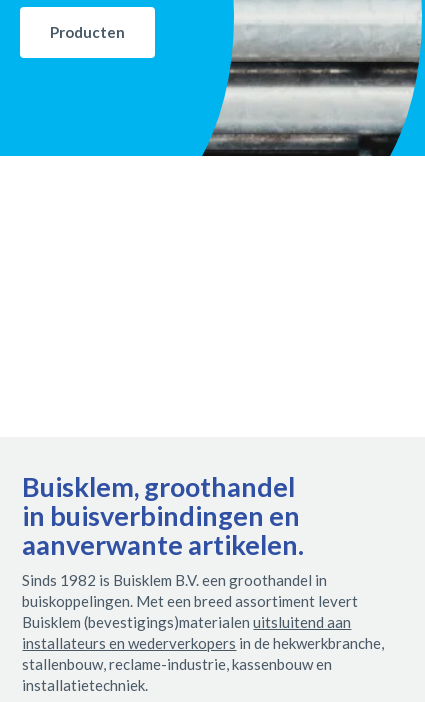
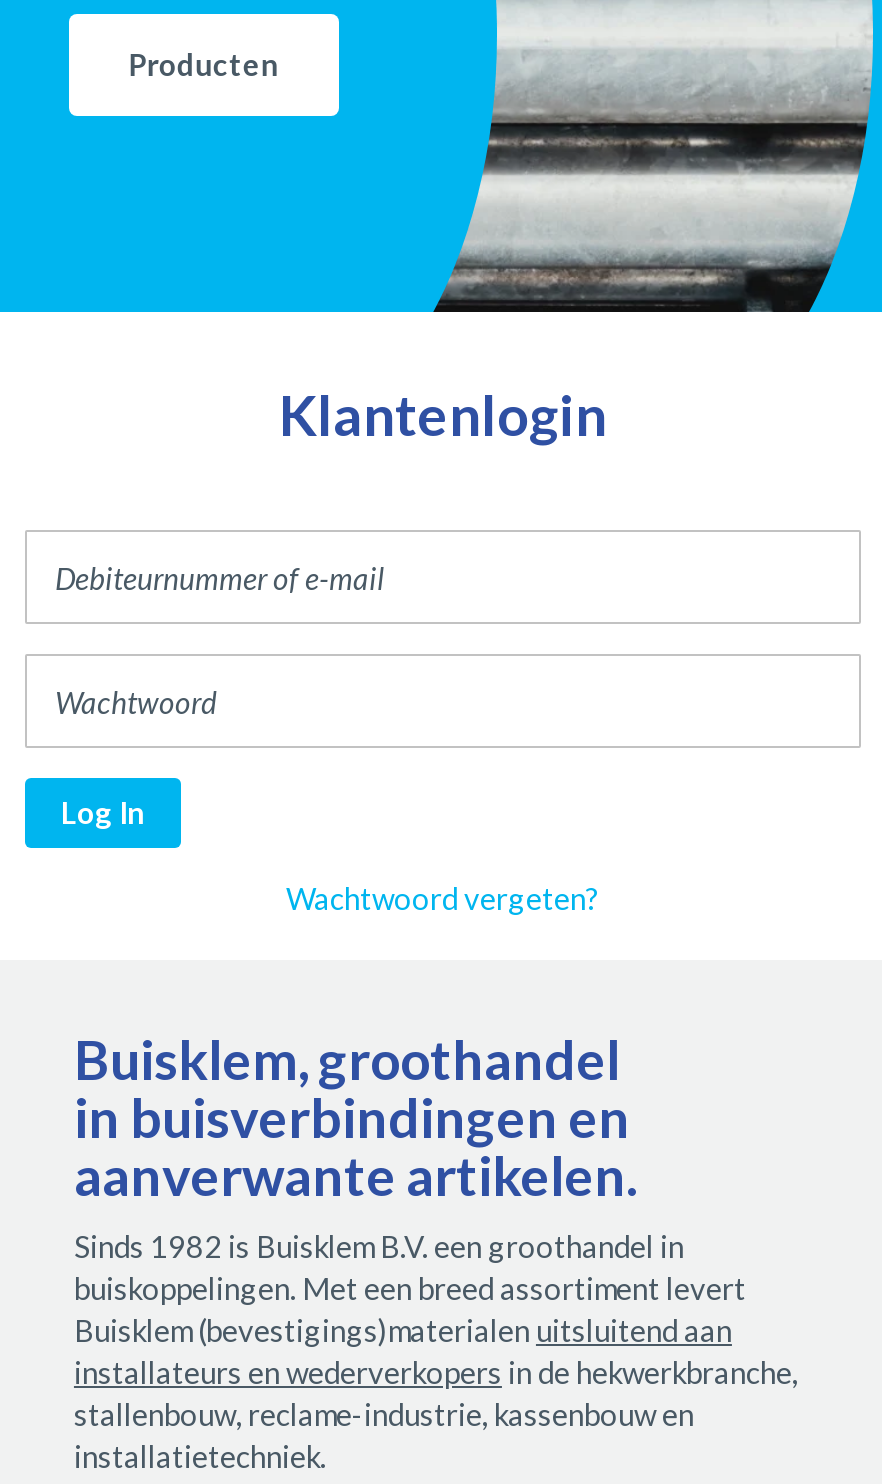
+ Klantenlogin
+ Debiteurnummer of e-mail
+ Wachtwoord
+ Log In
+ Wachtwoord vergeten?
